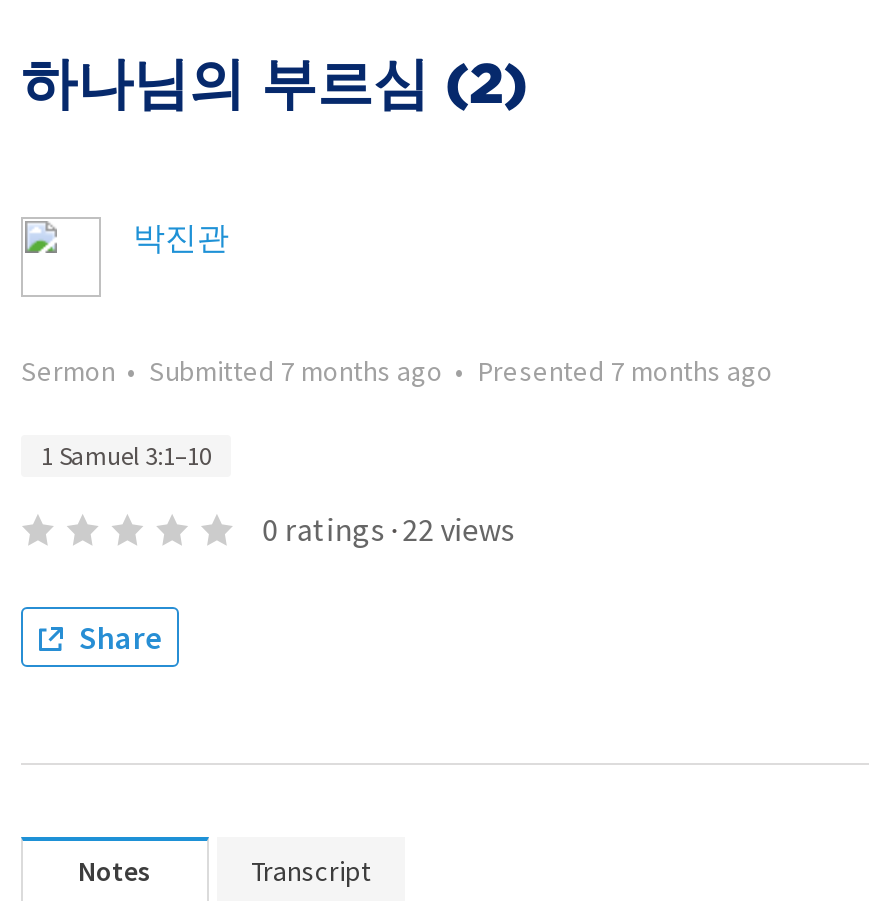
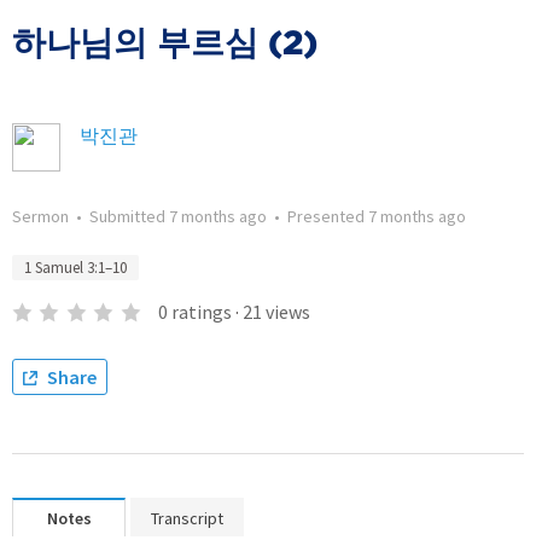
- 0 ratings · 22 views
+ 0 ratings · 21 views
